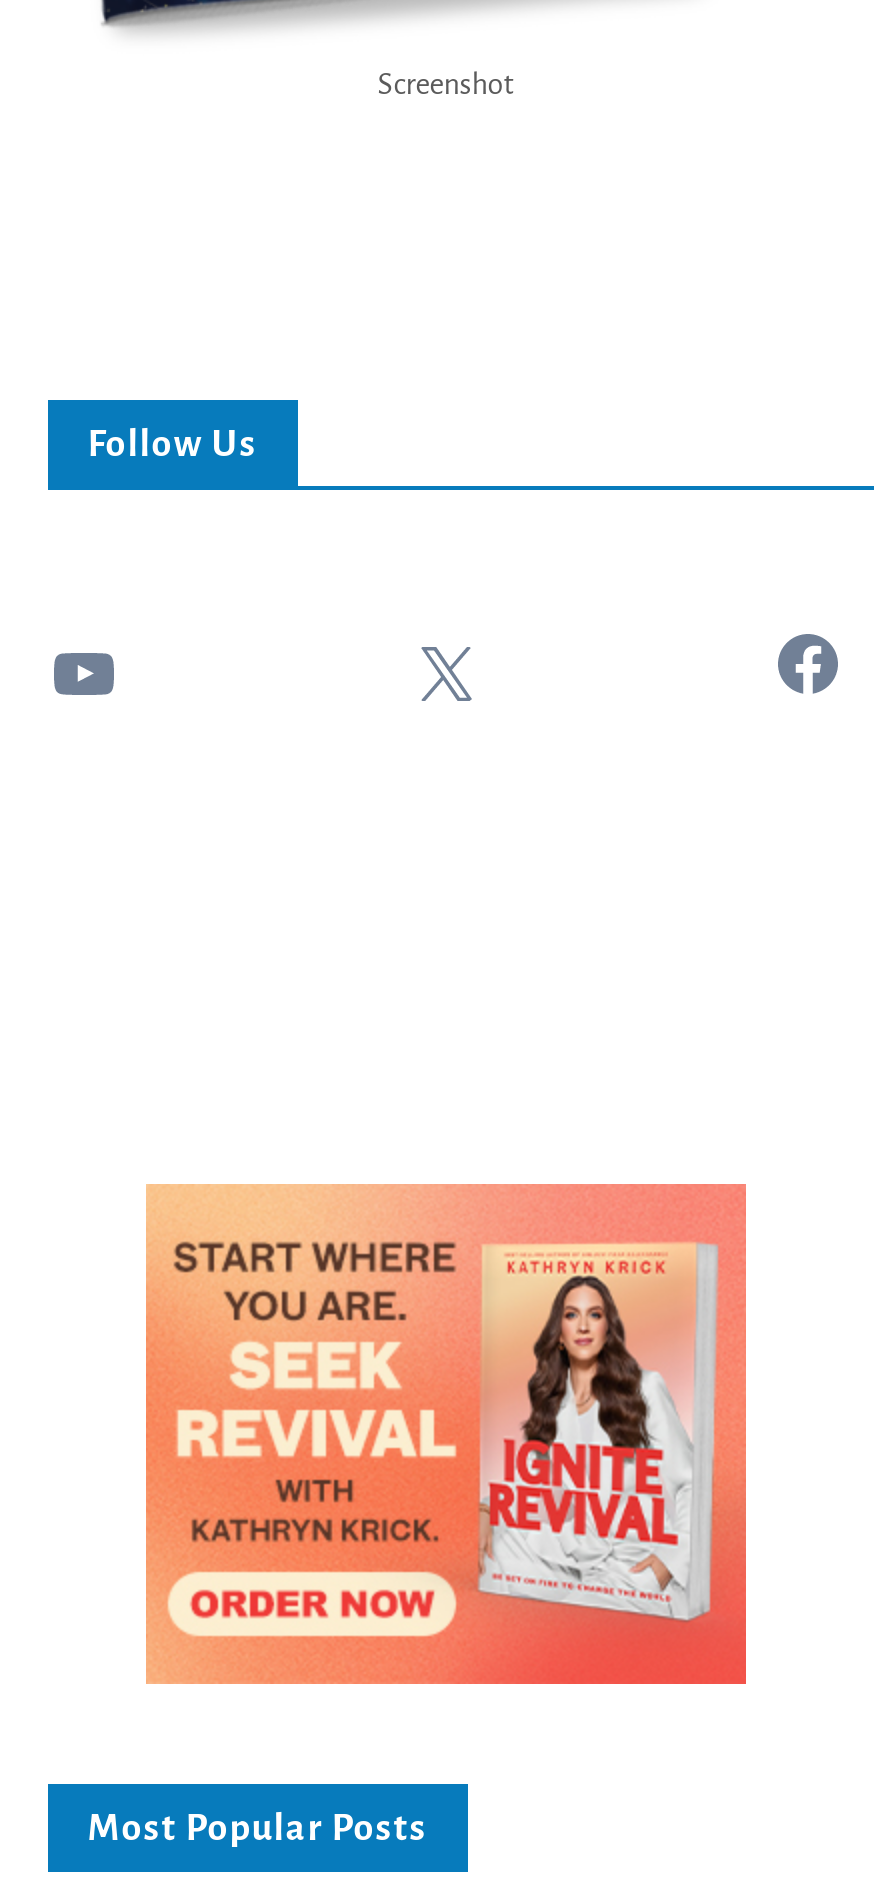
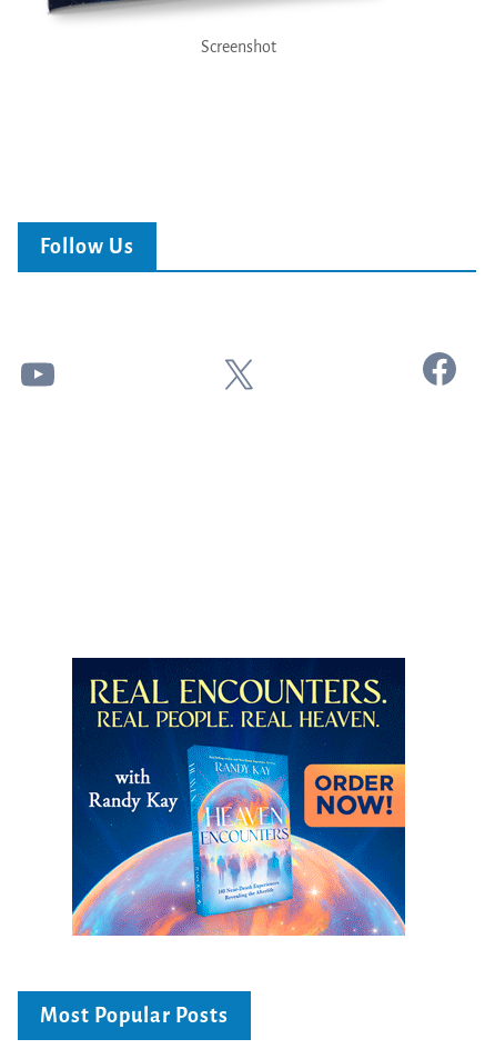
- [image]
+ [image]
